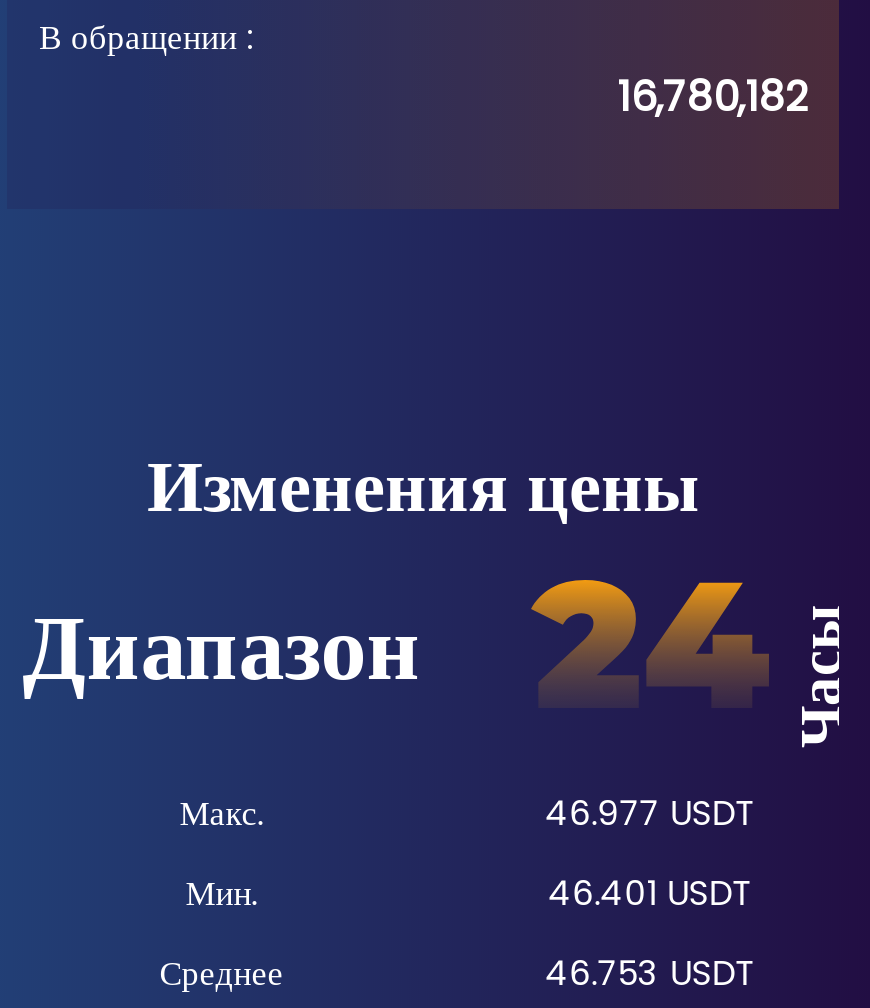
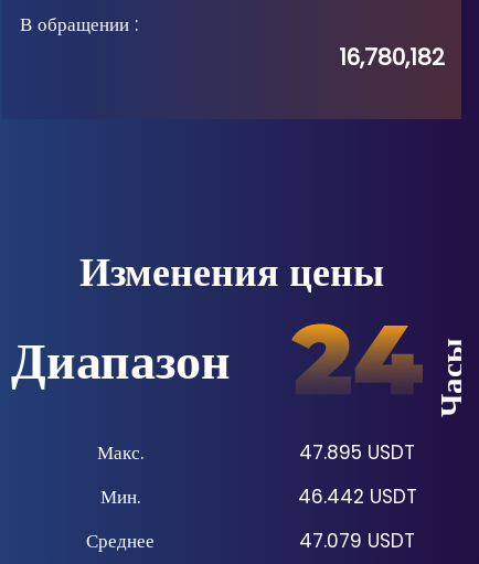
- 46.977 USDT
+ 47.895 USDT

- 46.401 USDT
+ 46.442 USDT

- 46.753 USDT
+ 47.079 USDT
